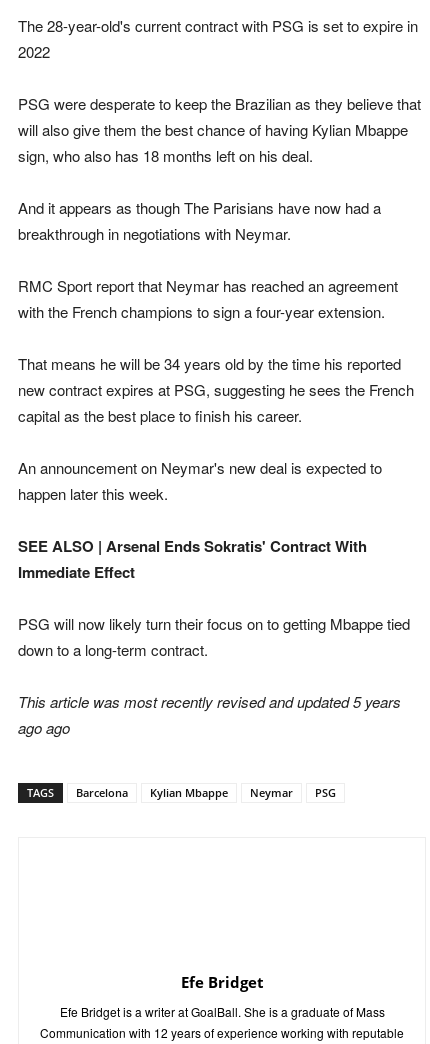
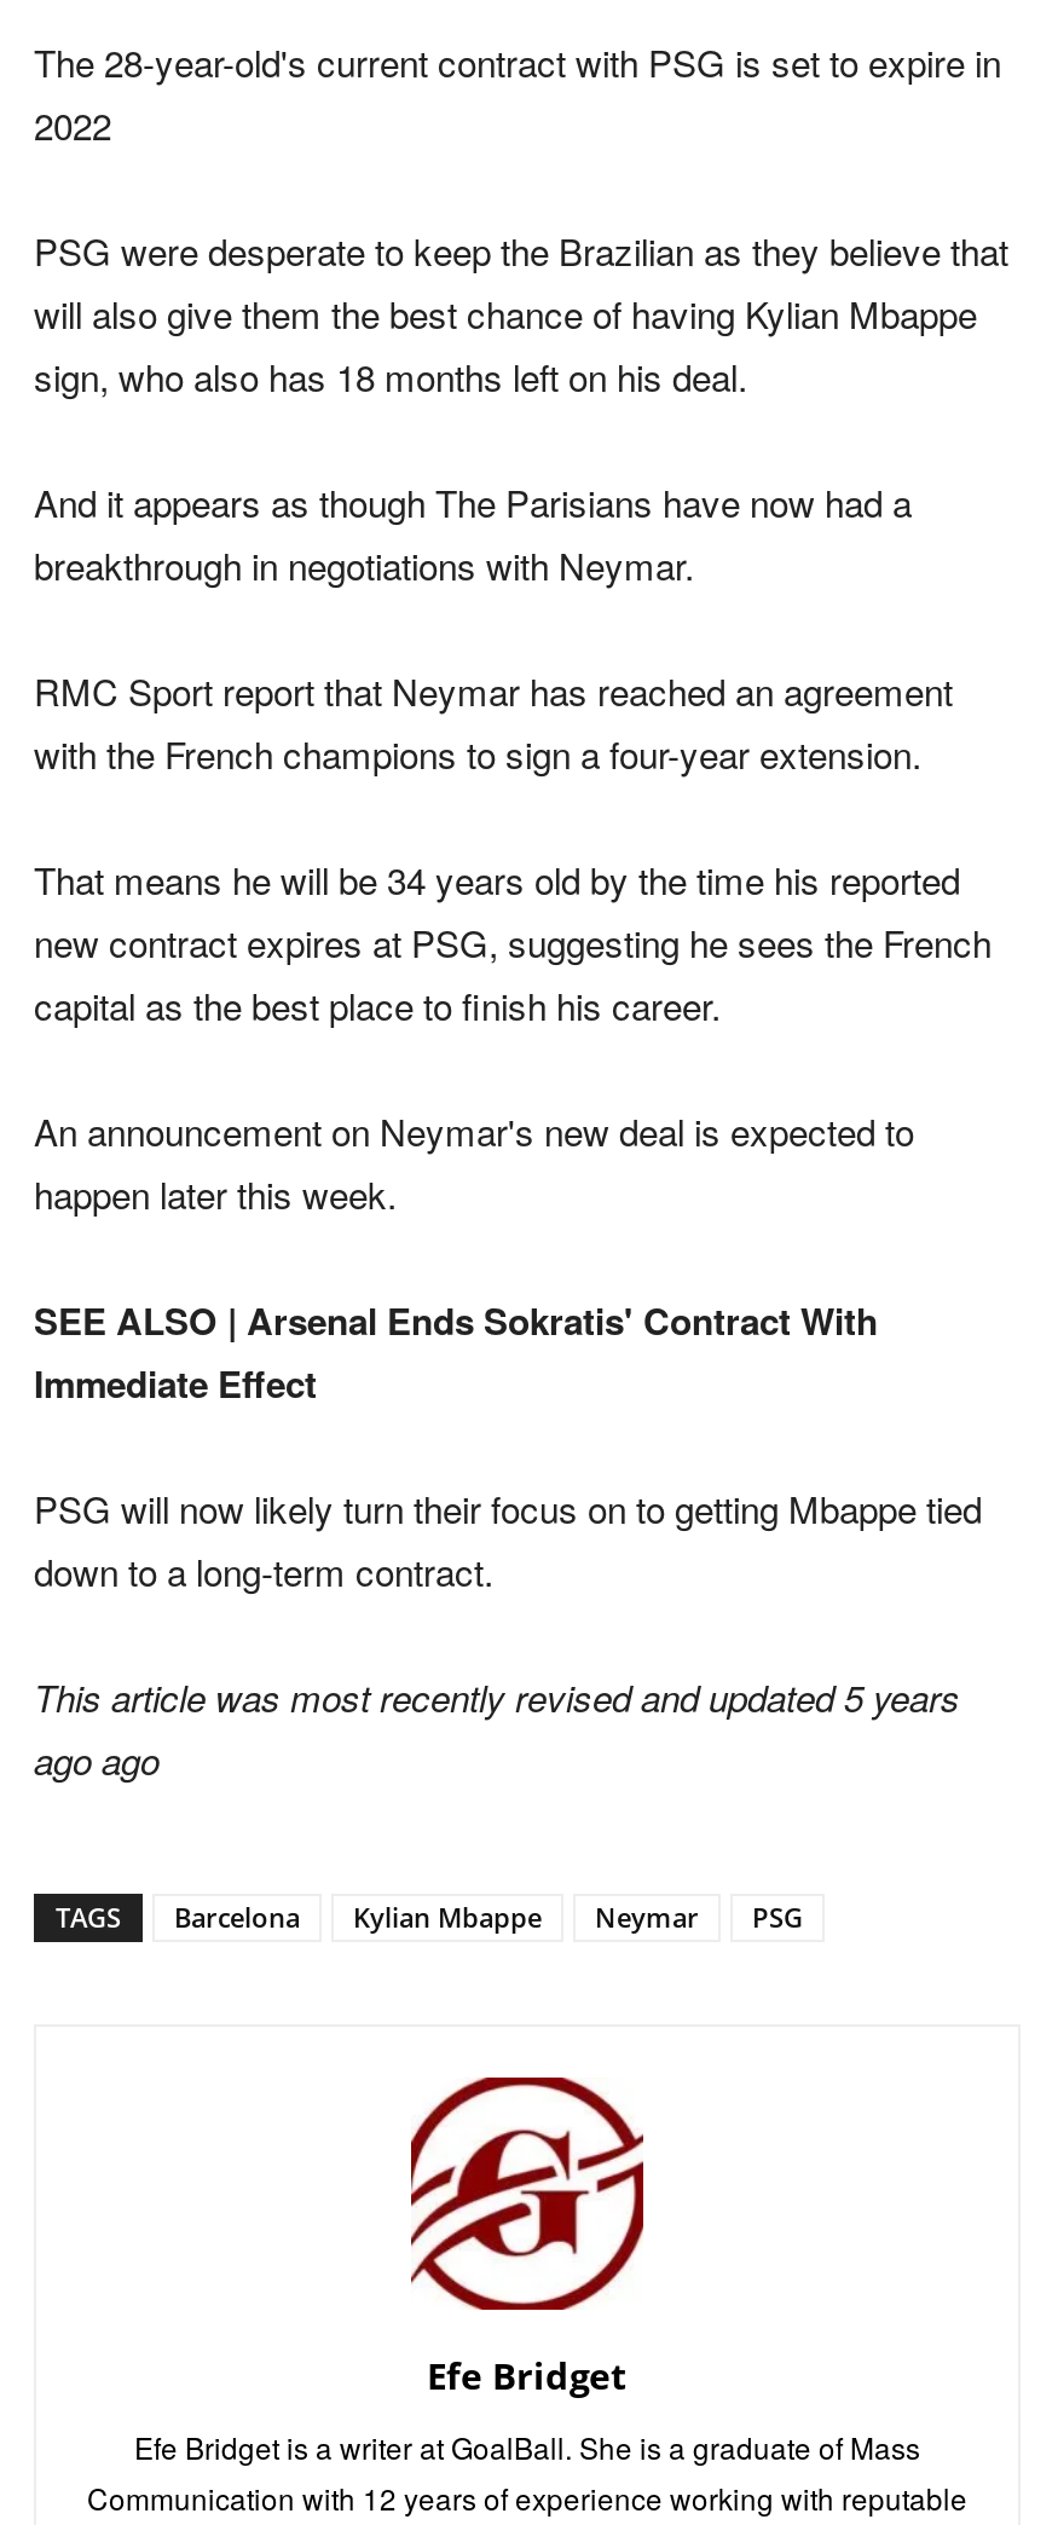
+ [image]
